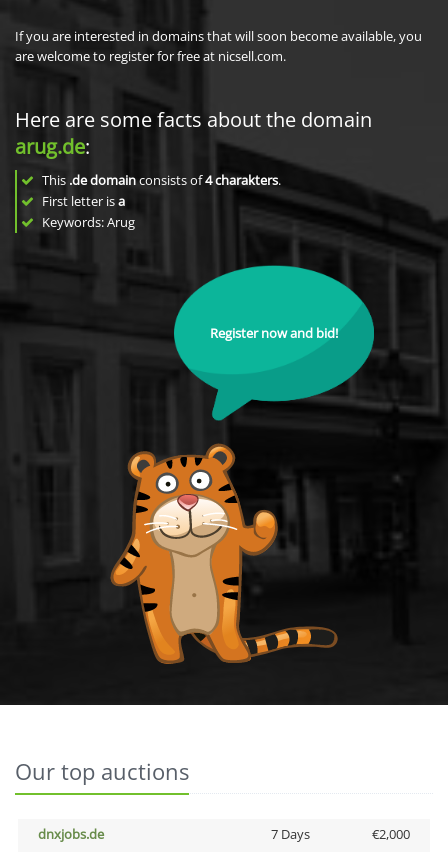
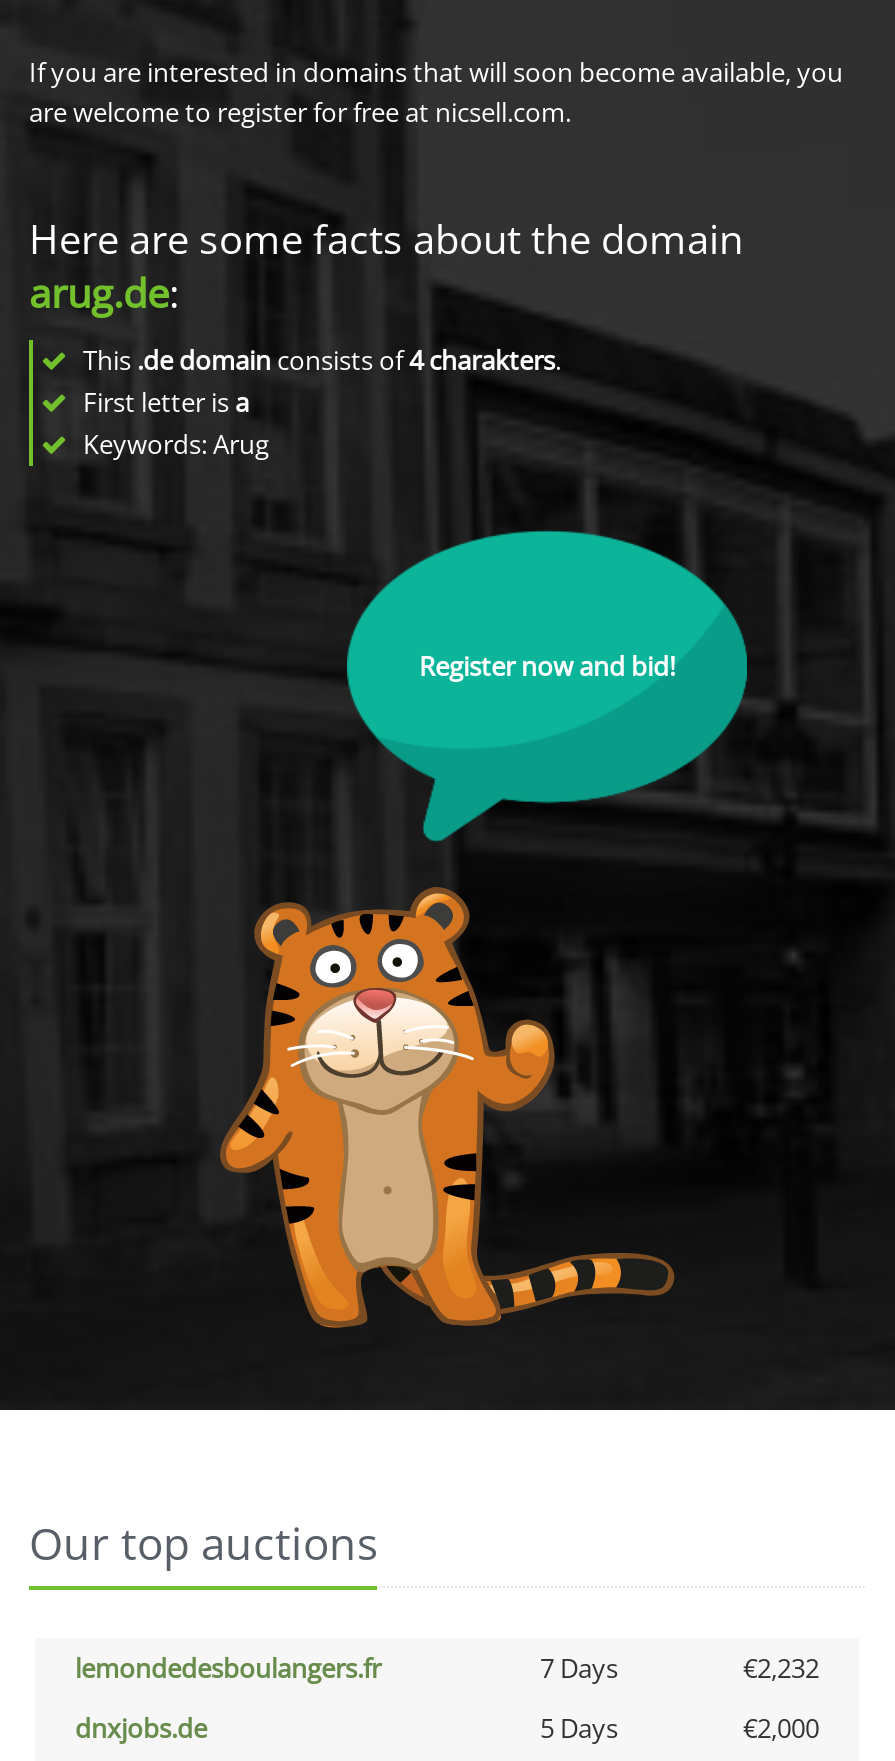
+ lemondedesboulangers.fr
+ 7 Days
+ €2,232

- 7 Days
+ 5 Days
